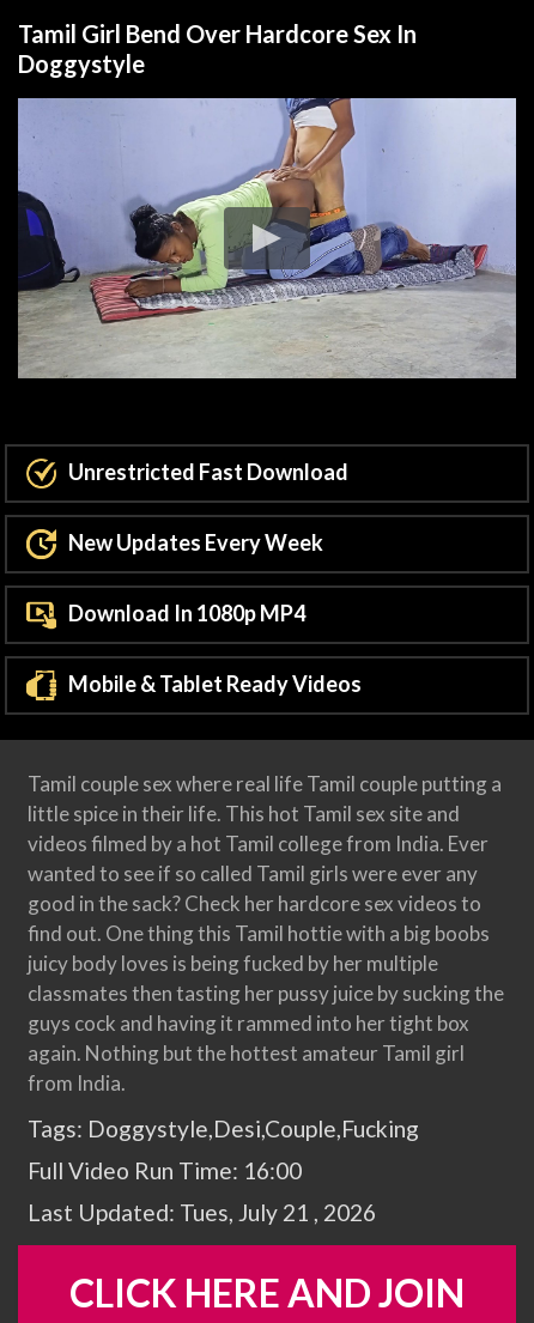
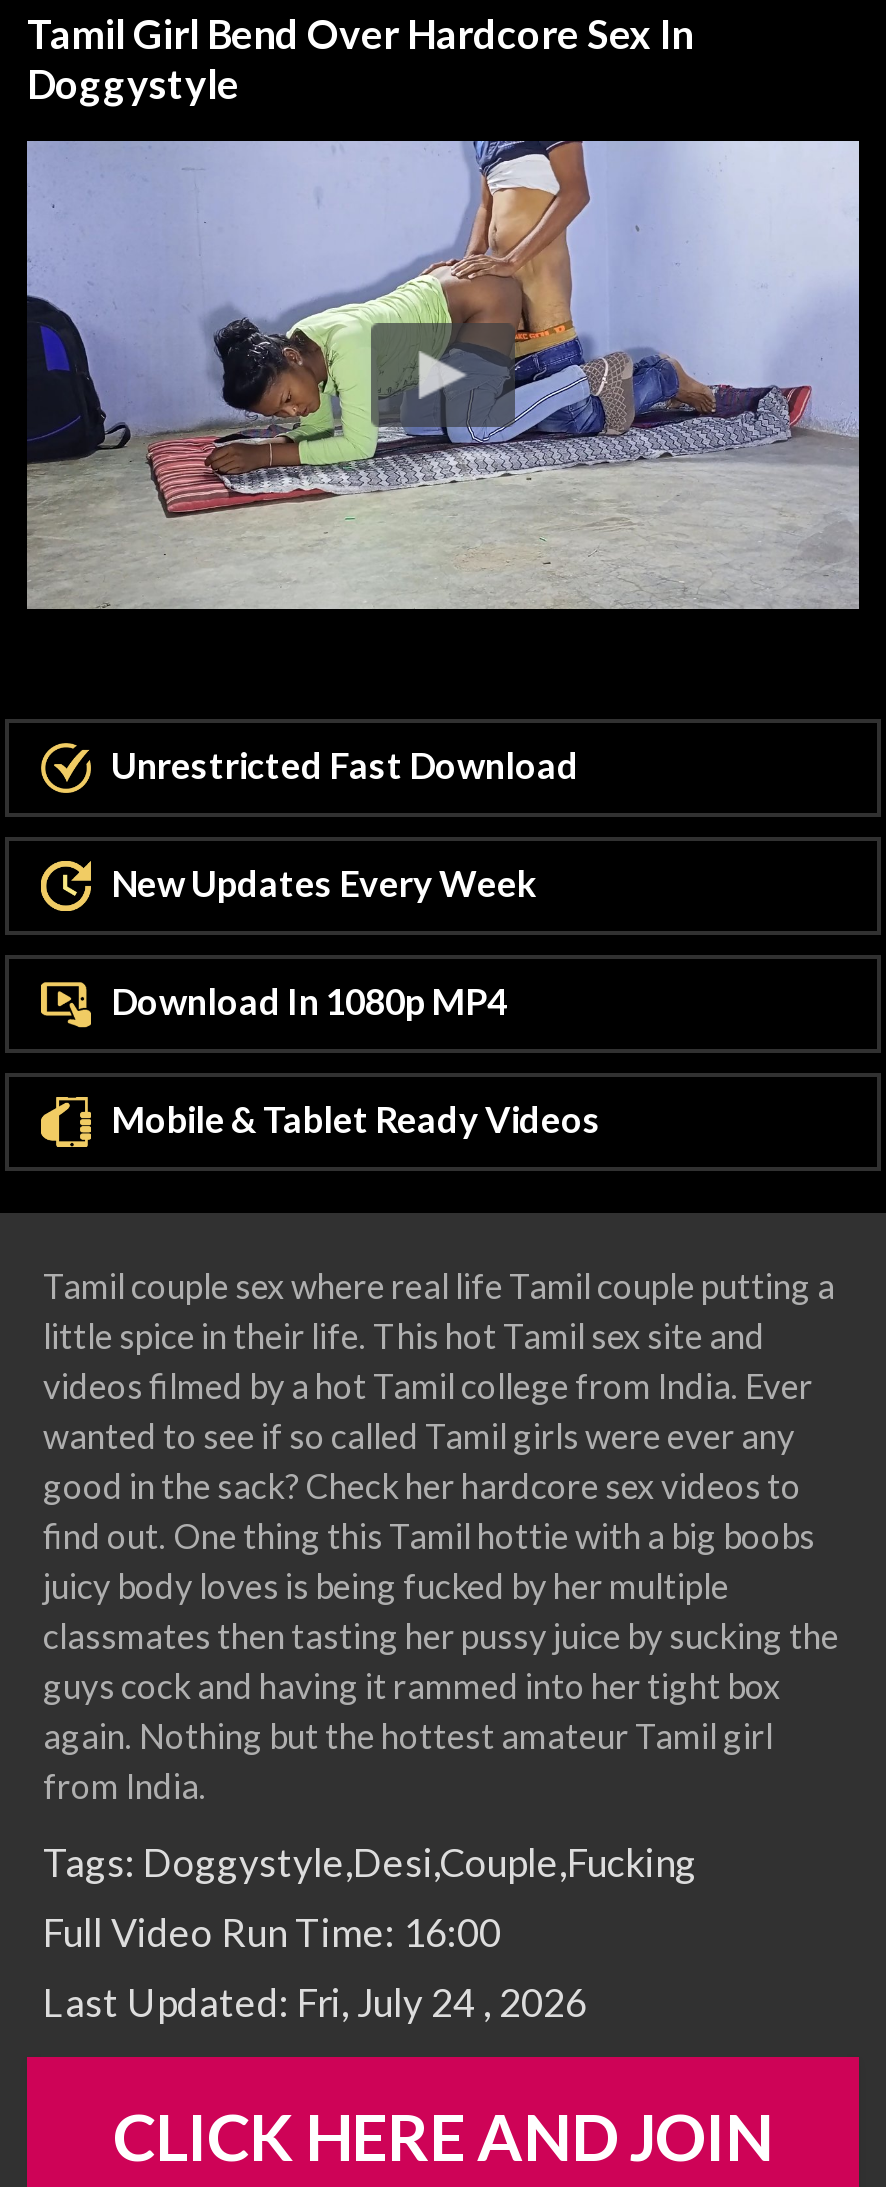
- Last Updated: Tues, July 21 , 2026
+ Last Updated: Fri, July 24 , 2026
